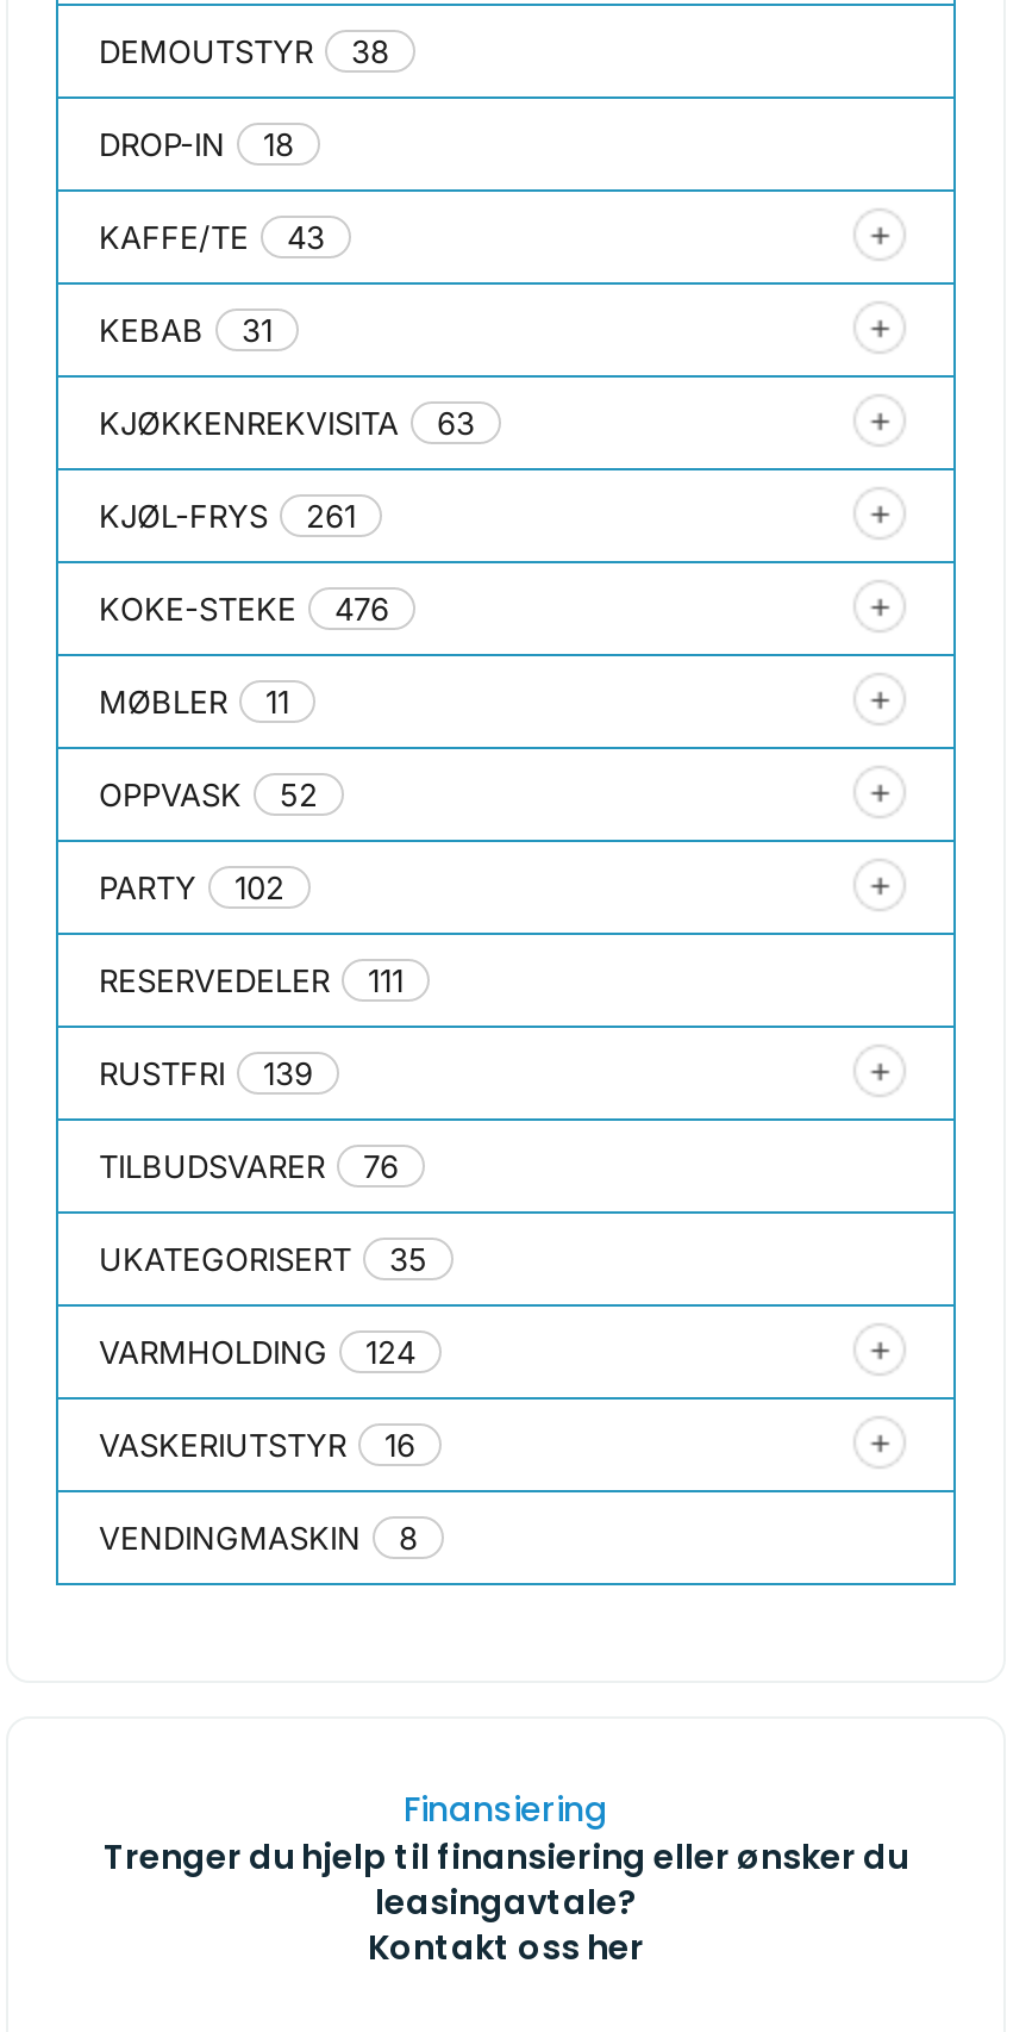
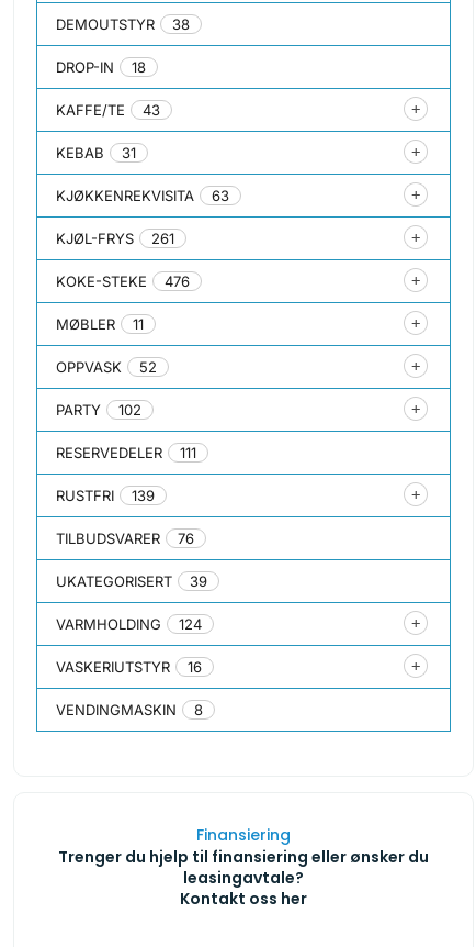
- UKATEGORISERT 35
+ UKATEGORISERT 39
